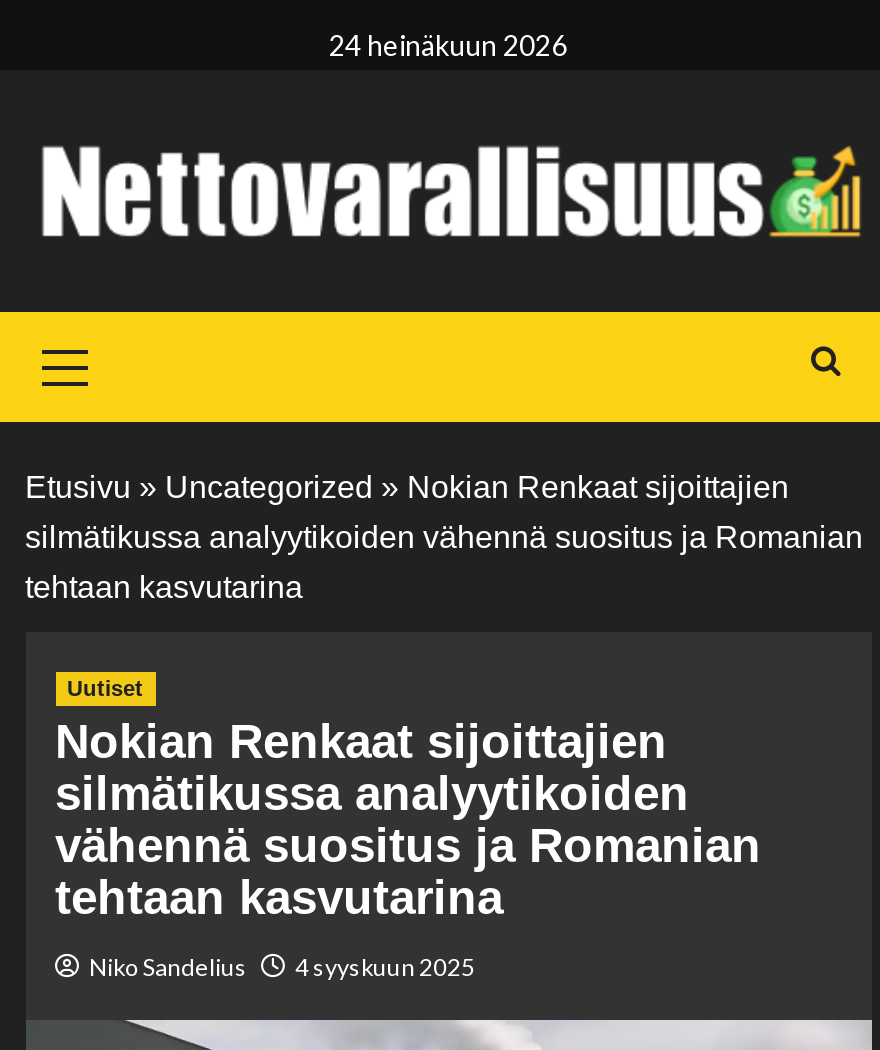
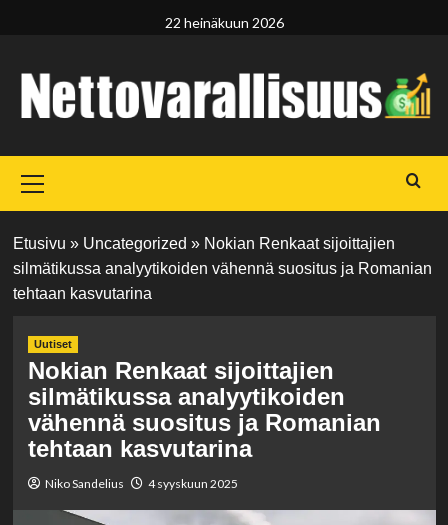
- 24 heinäkuun 2026
+ 22 heinäkuun 2026
